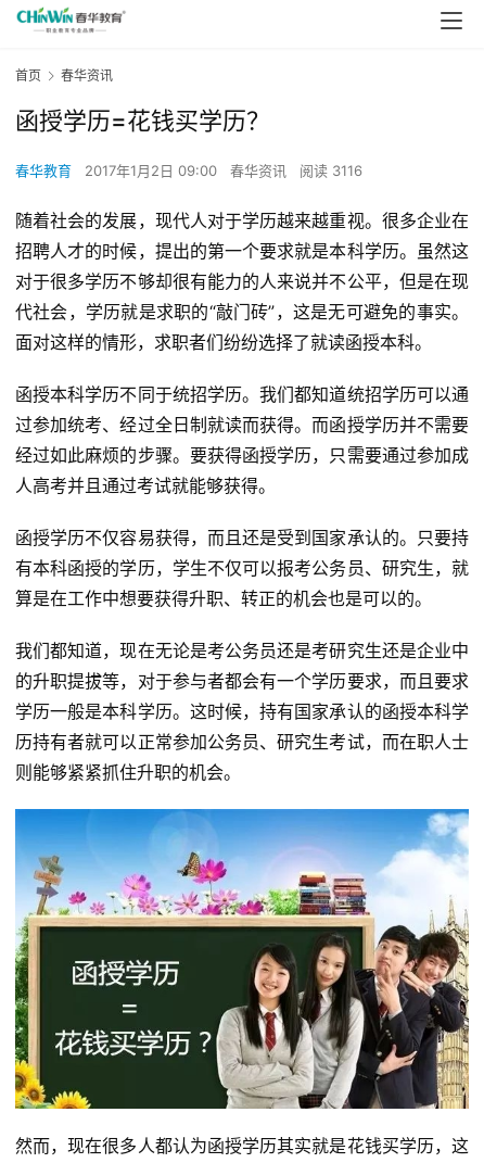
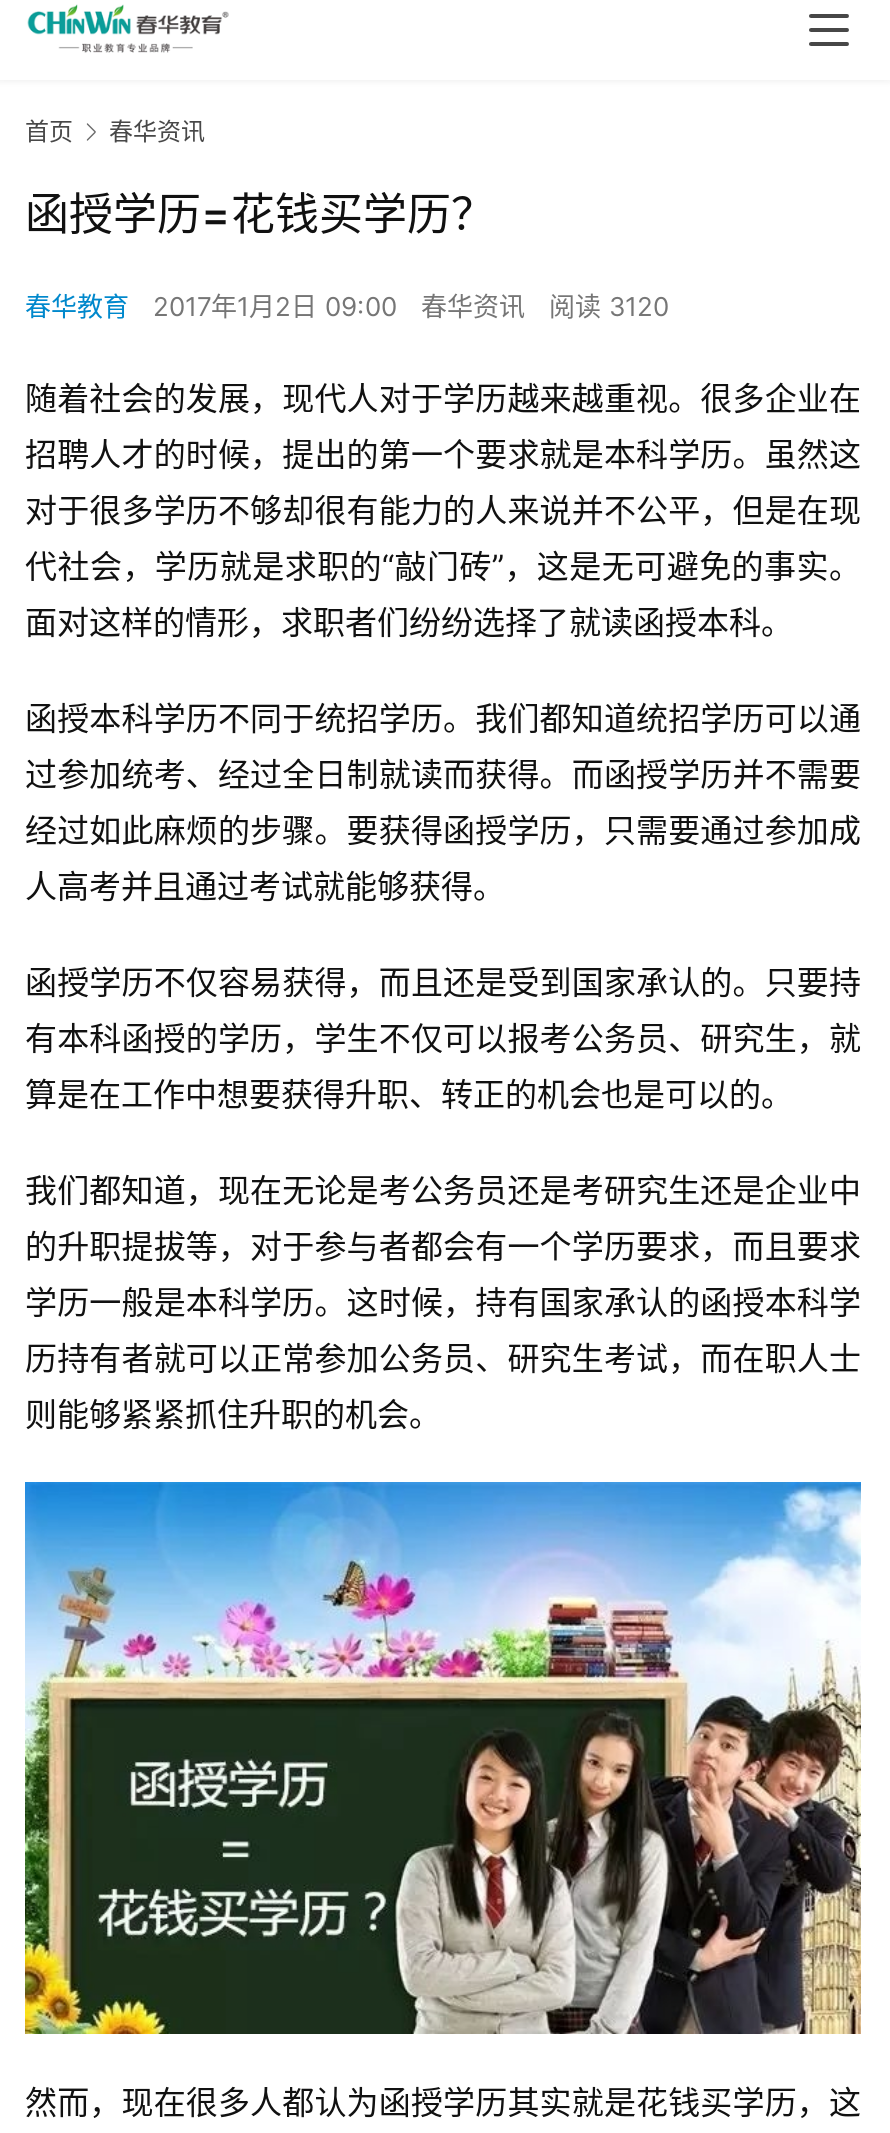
- 春华教育 2017年1月2日 09:00 春华资讯 阅读 3116
+ 春华教育 2017年1月2日 09:00 春华资讯 阅读 3120
